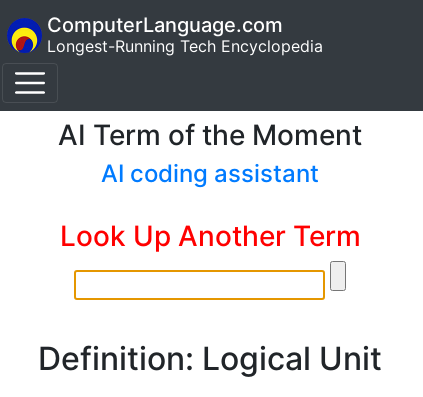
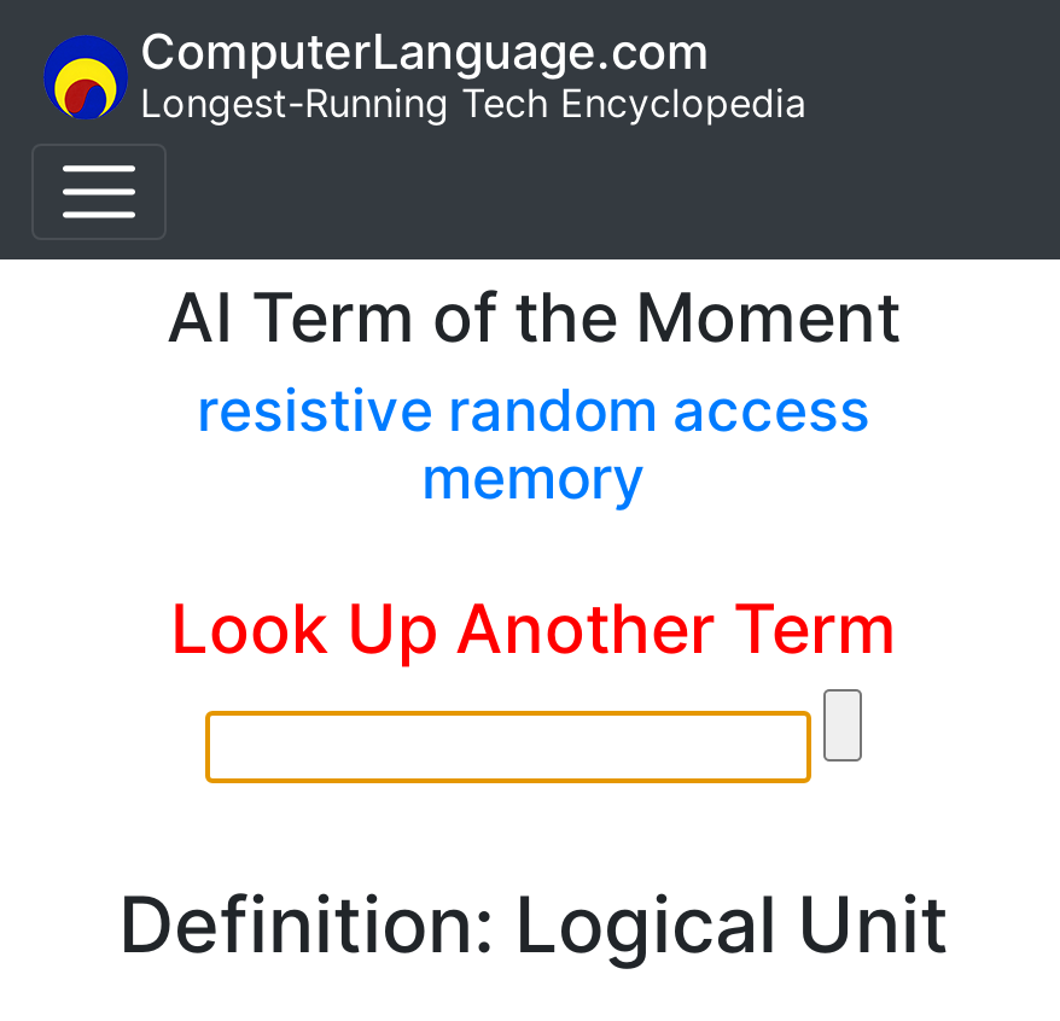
- AI coding assistant
+ resistive random access
+ memory
